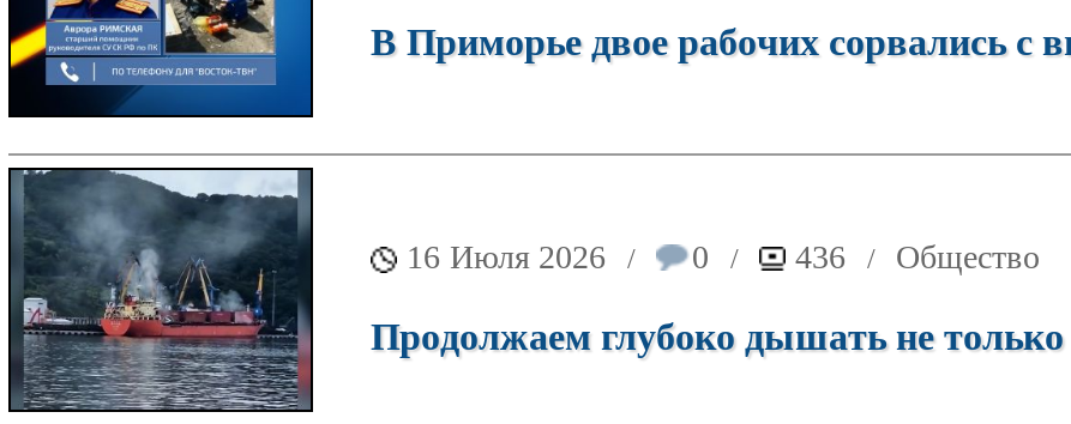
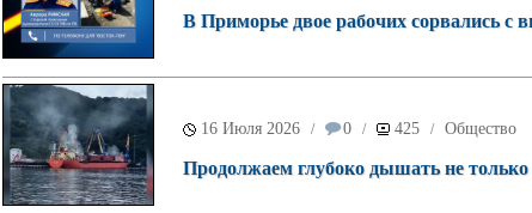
- 16 Июля 2026 / 0 / 436 / Общество
+ 16 Июля 2026 / 0 / 425 / Общество
